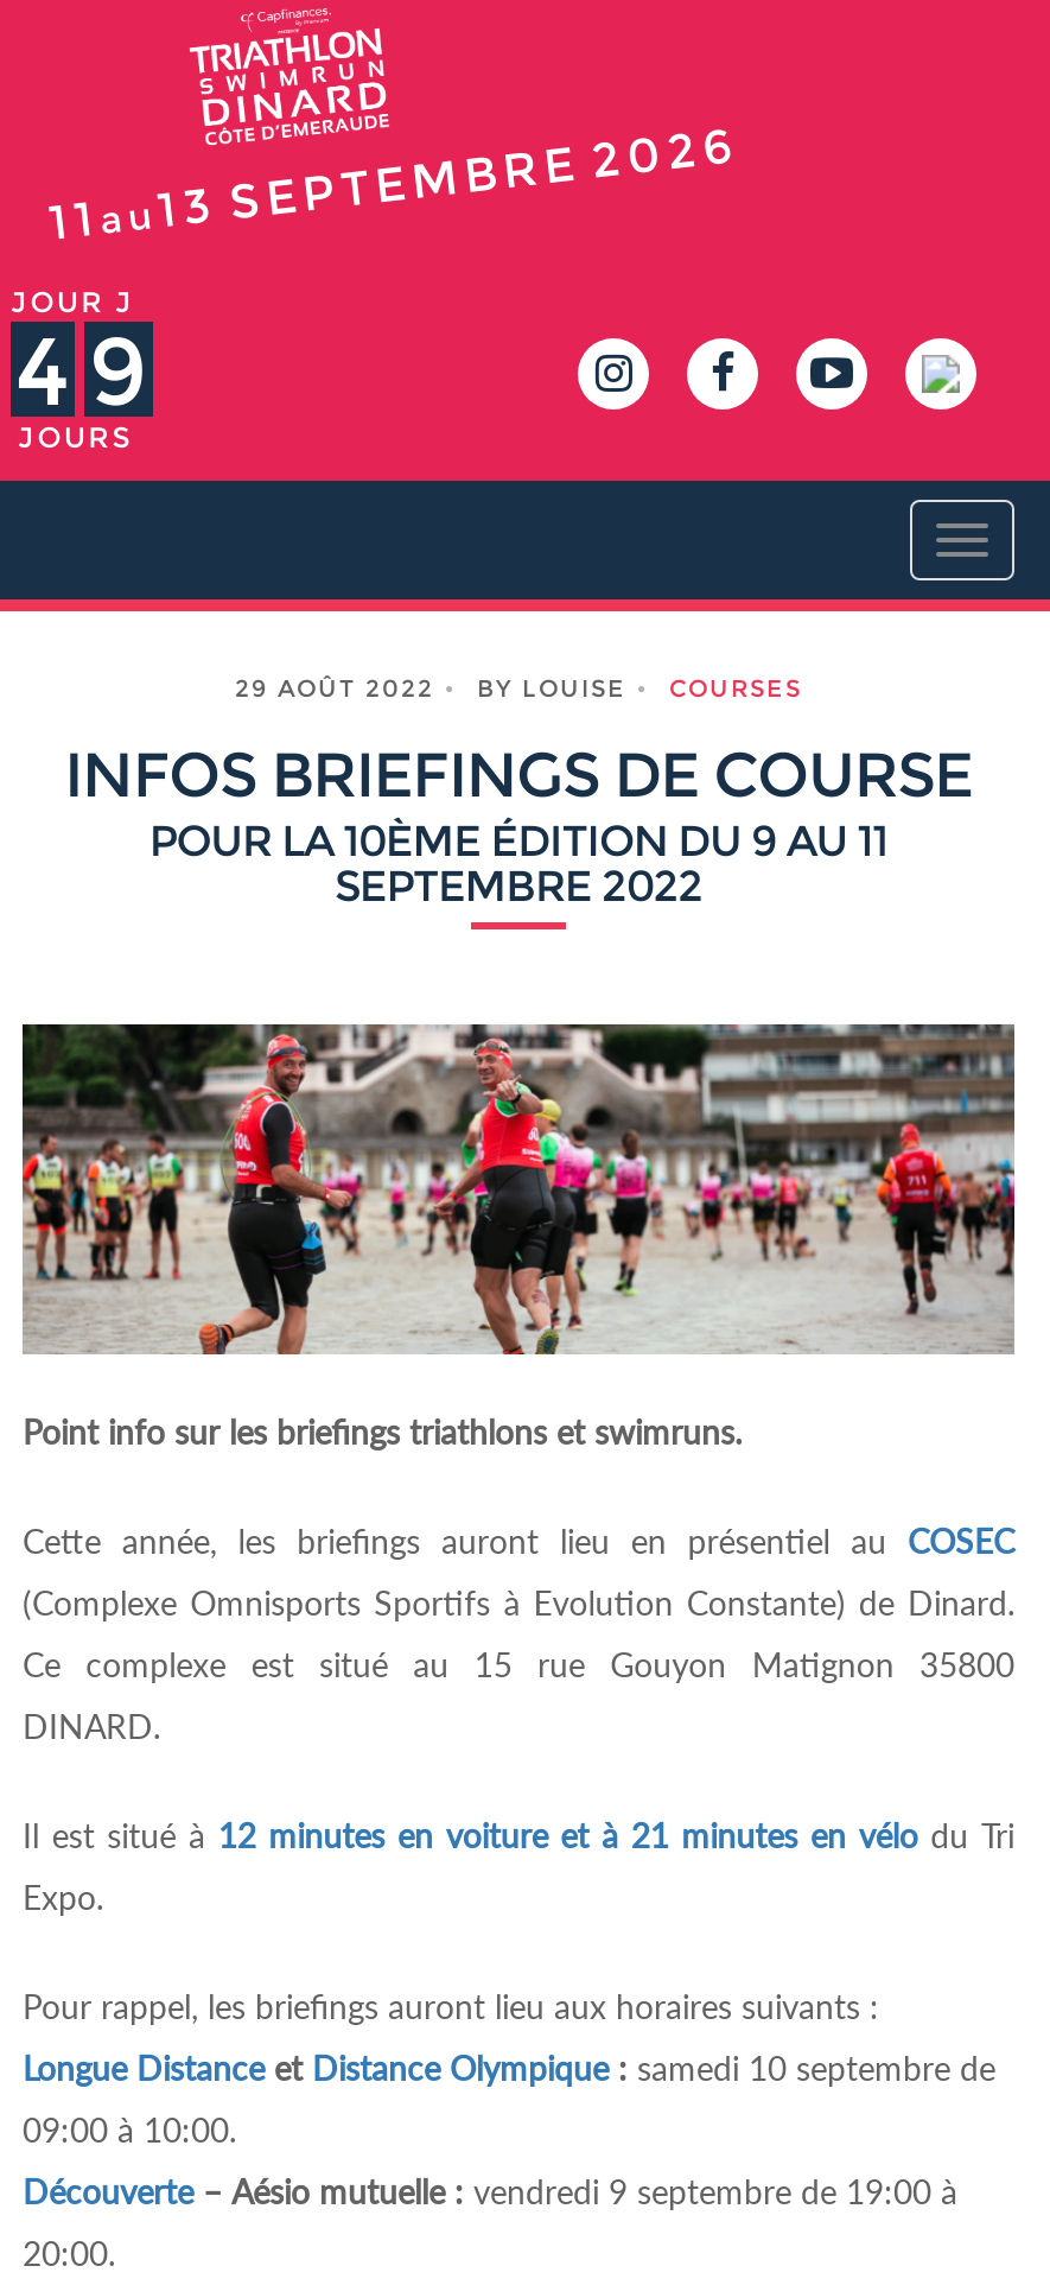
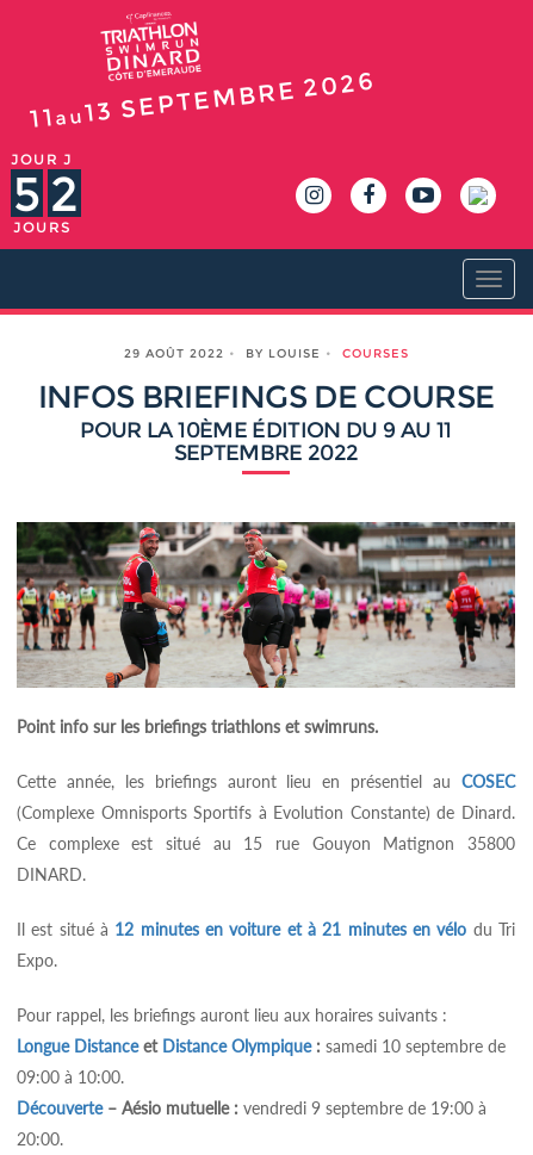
- 4 9
+ 5 2
